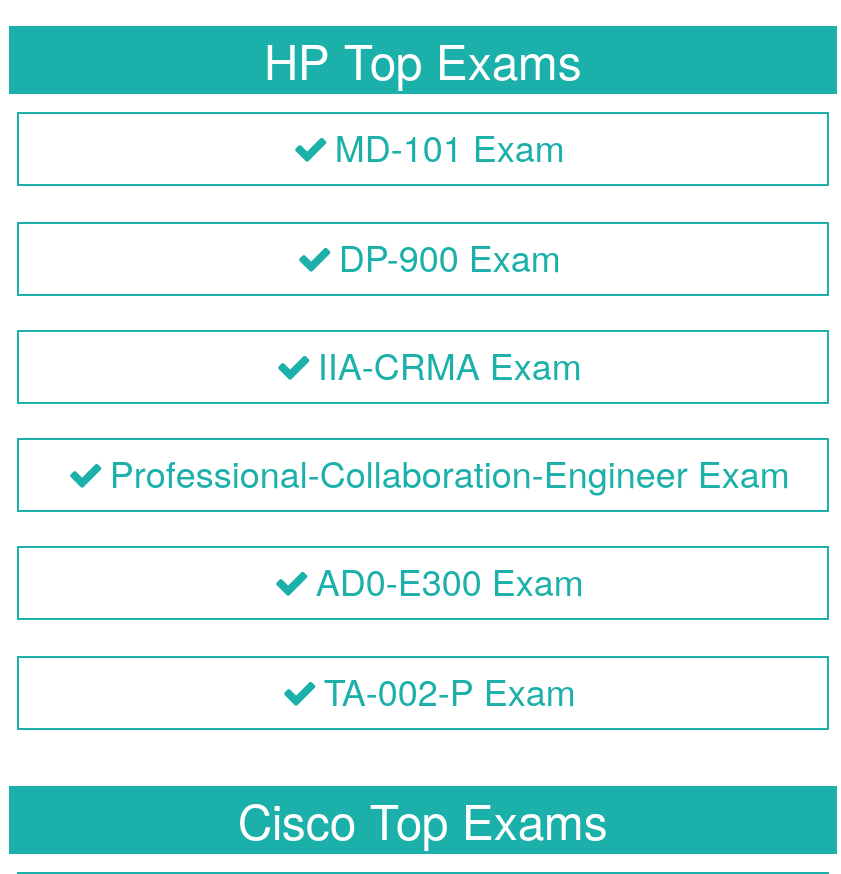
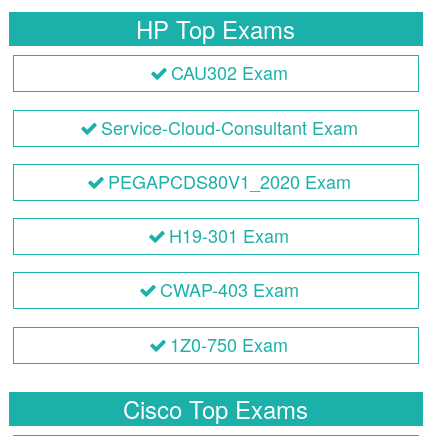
- MD-101 Exam
+ CAU302 Exam

- DP-900 Exam
+ Service-Cloud-Consultant Exam

- IIA-CRMA Exam
+ PEGAPCDS80V1_2020 Exam

- Professional-Collaboration-Engineer Exam
+ H19-301 Exam

- AD0-E300 Exam
+ CWAP-403 Exam

- TA-002-P Exam
+ 1Z0-750 Exam
